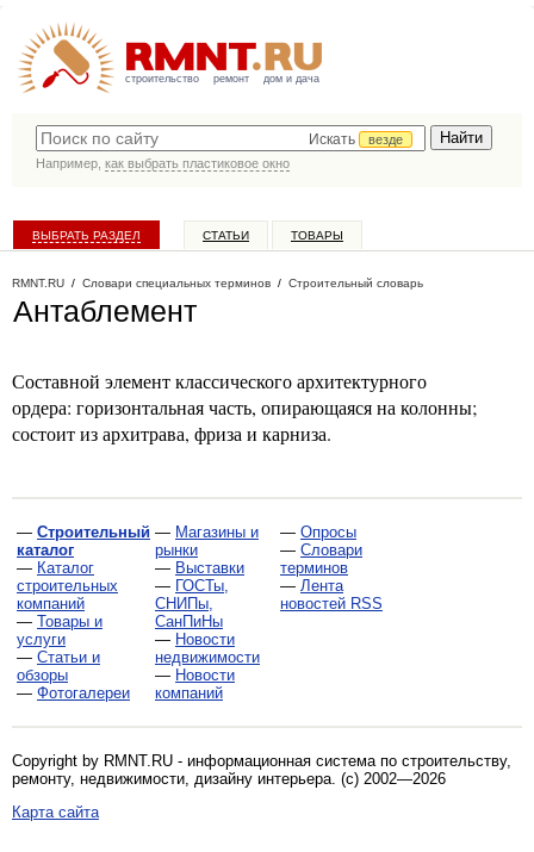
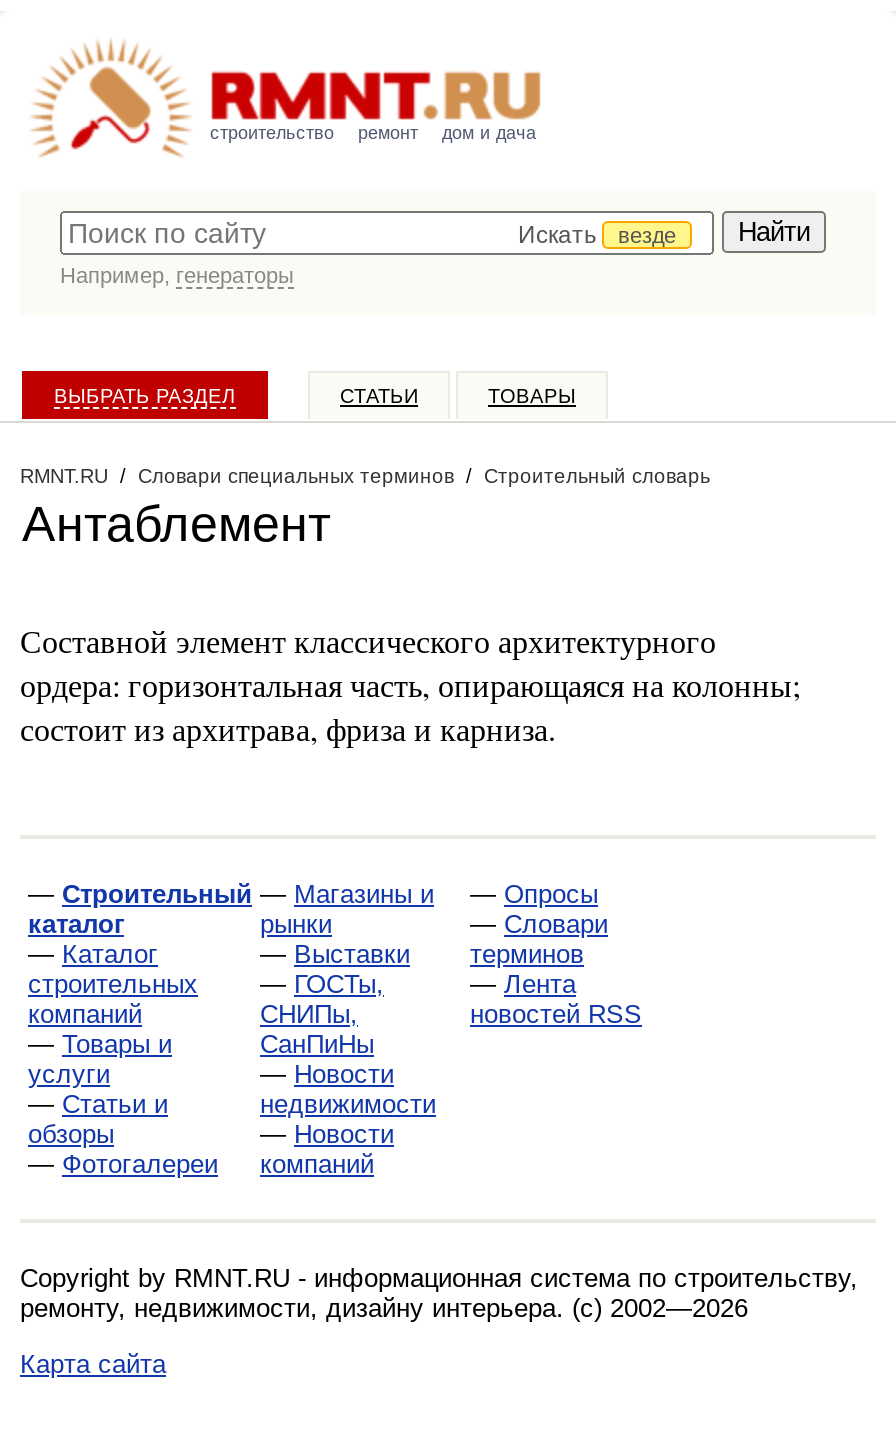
- Например, как выбрать пластиковое окно
+ Например, генераторы
